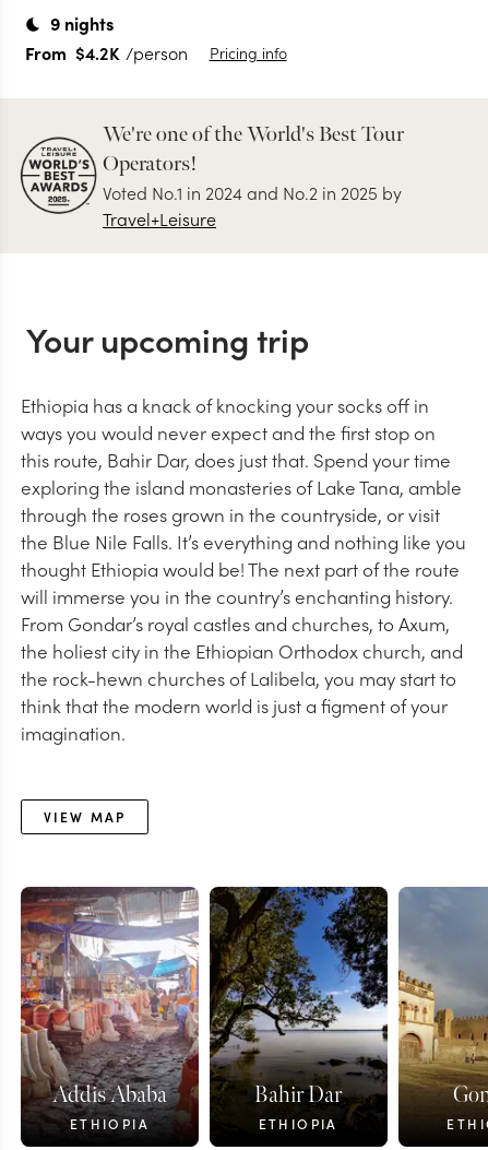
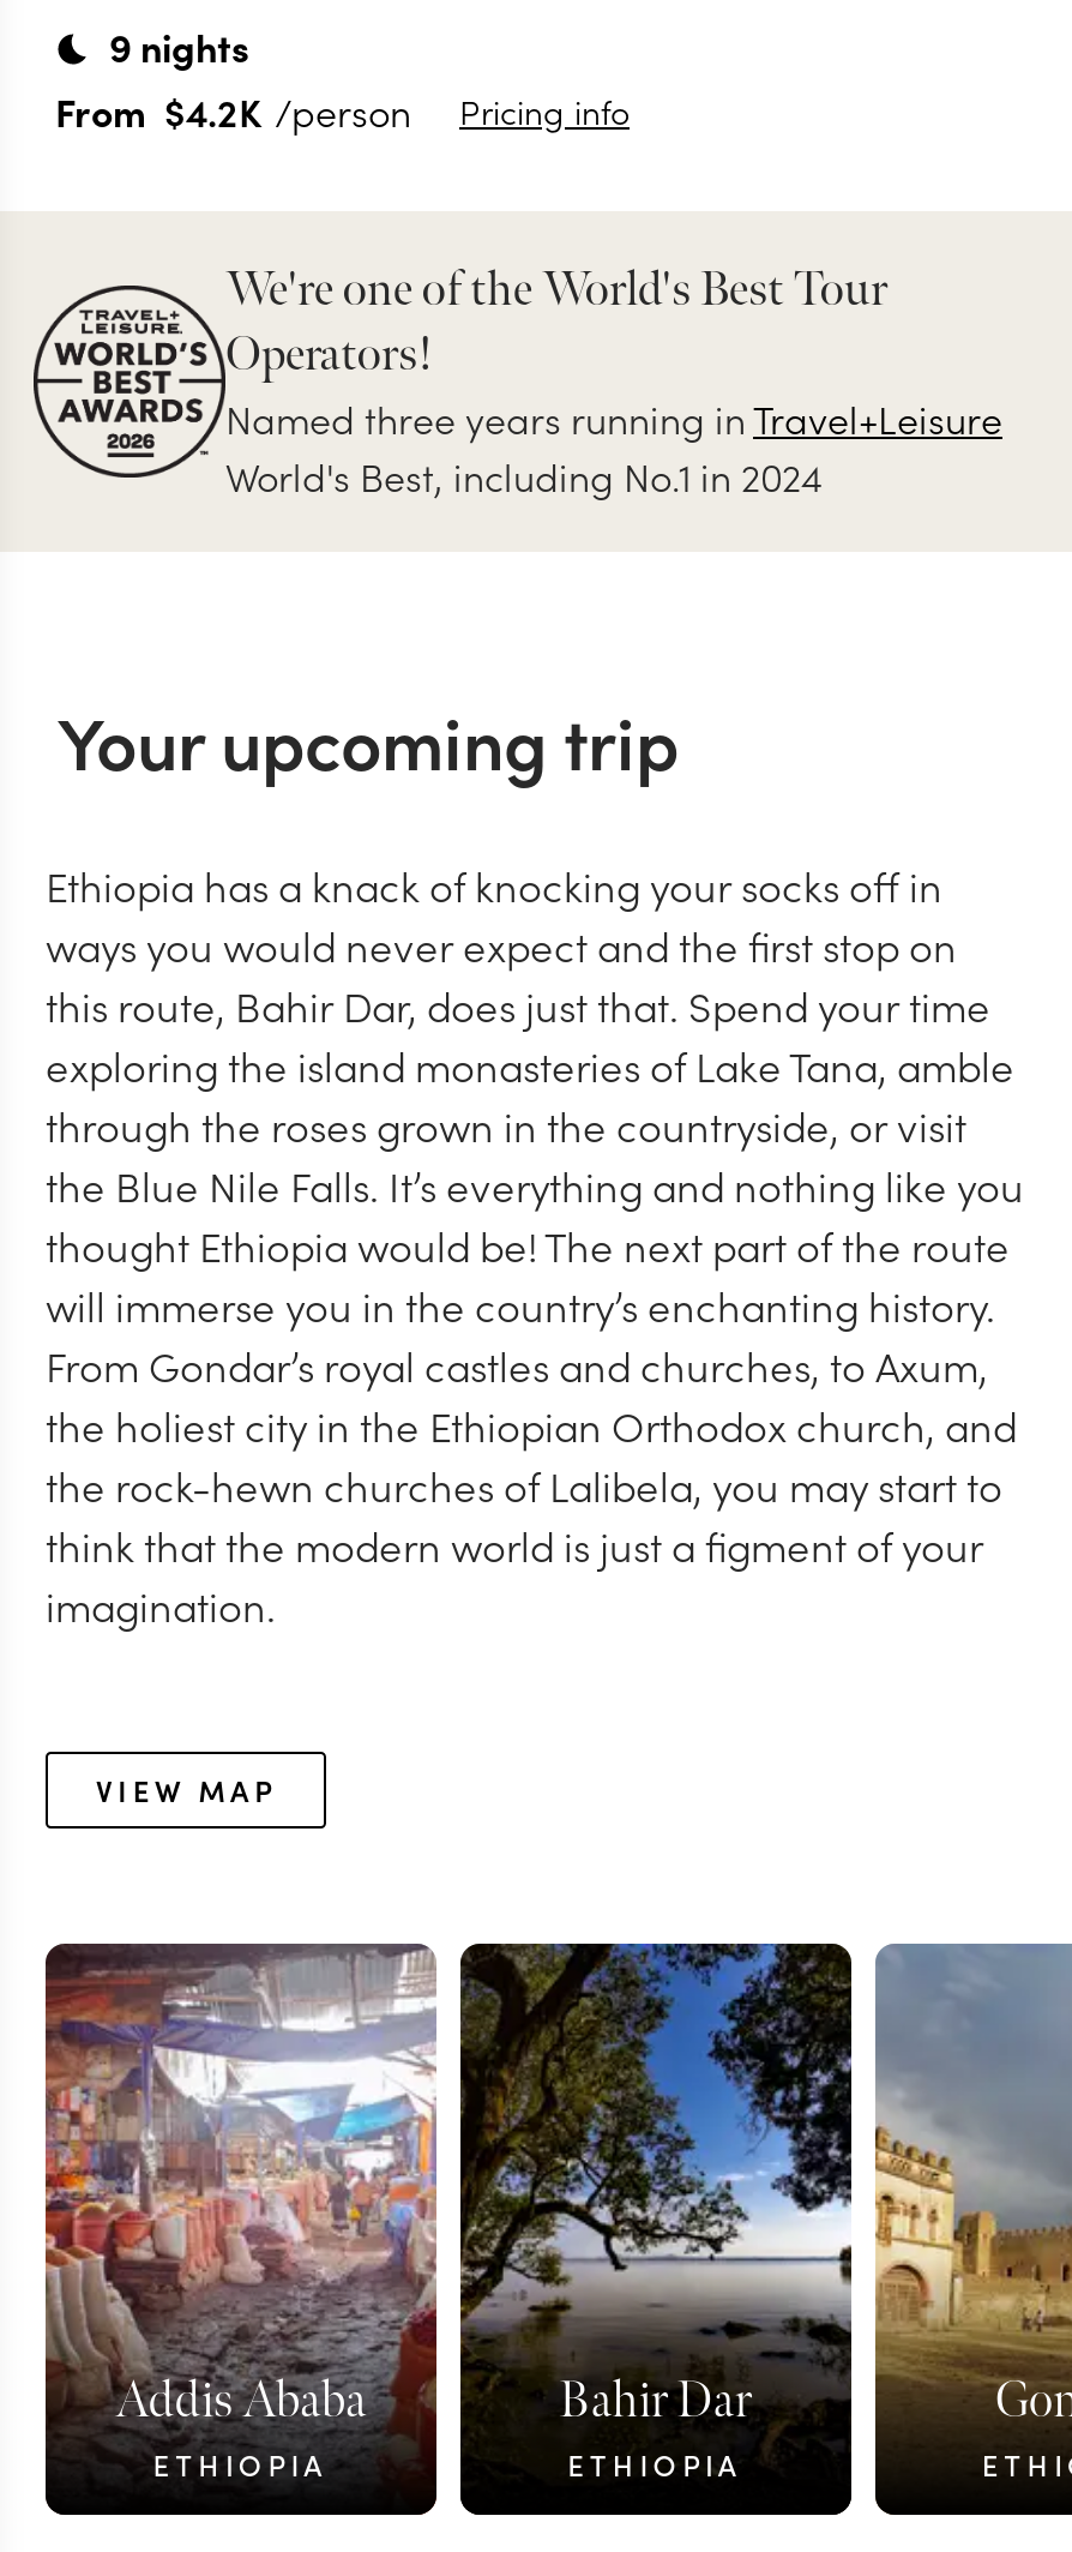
- [image]
- Voted No.1 in 2024 and No.2 in 2025 by
- Travel+Leisure
+ [image]
+ Named three years running in Travel+Leisure
+ World's Best, including No.1 in 2024
